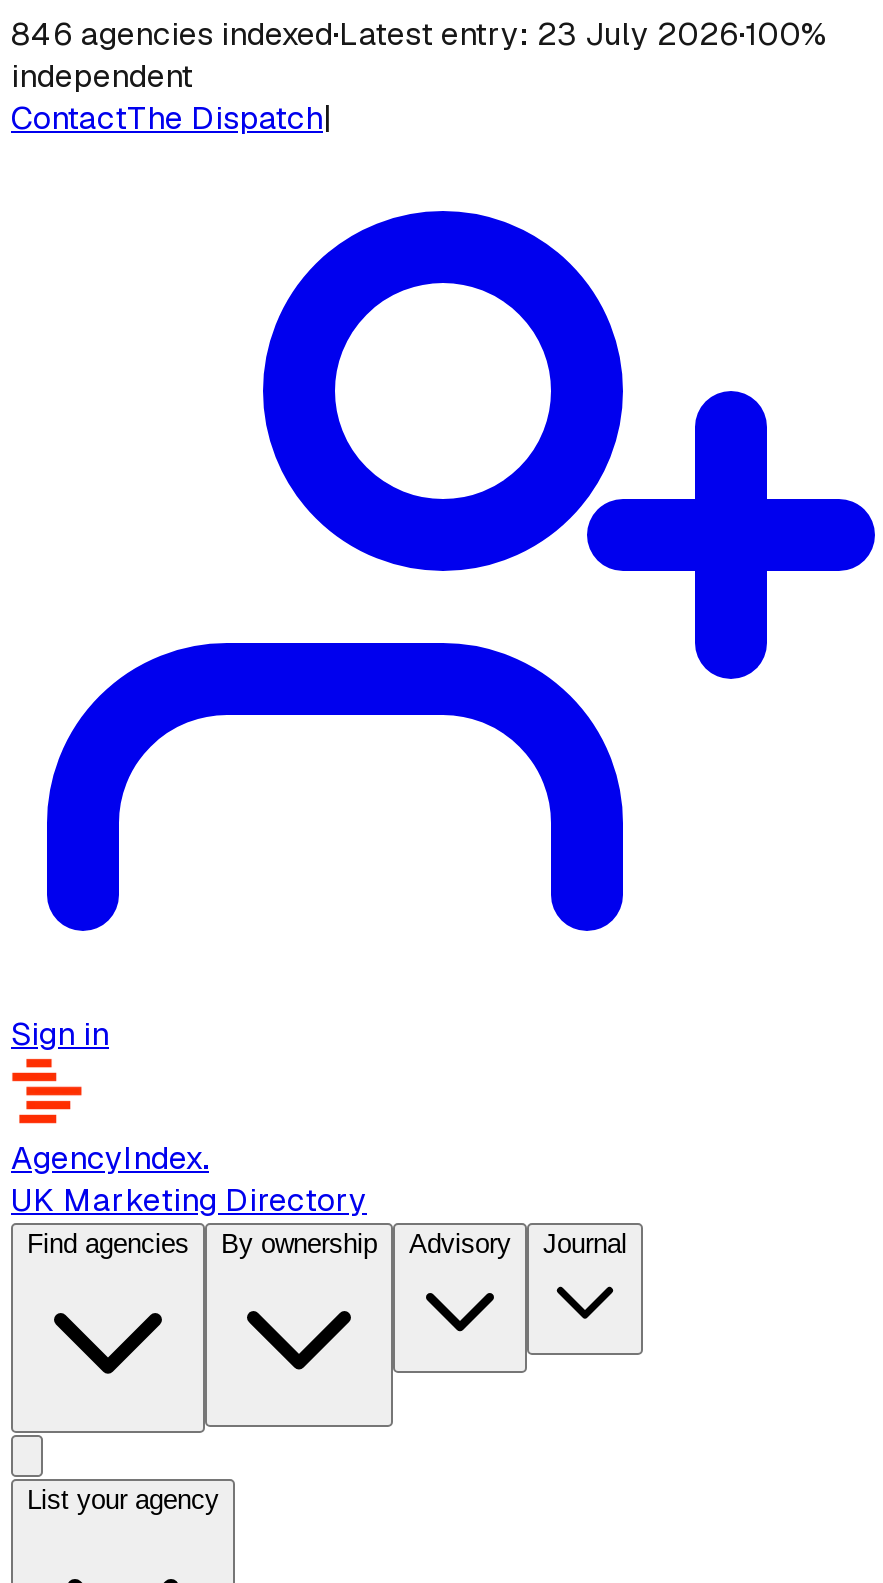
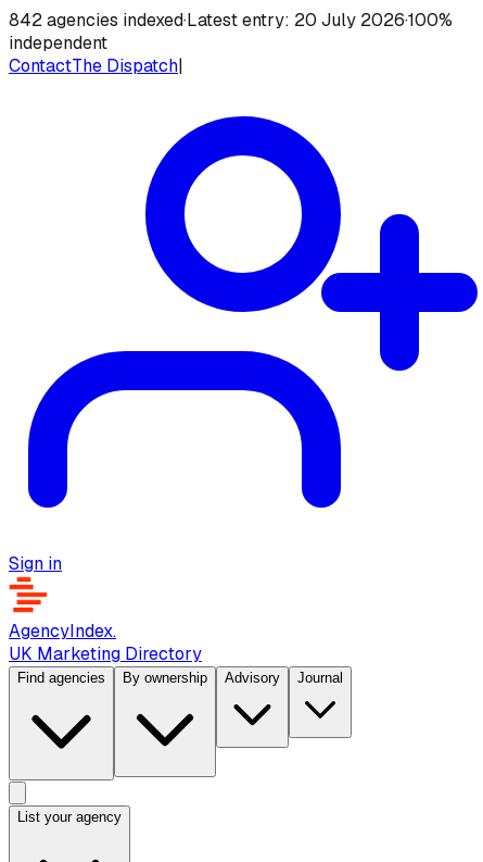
- 846 agencies indexed·Latest entry: 23 July 2026·100%
+ 842 agencies indexed·Latest entry: 20 July 2026·100%
